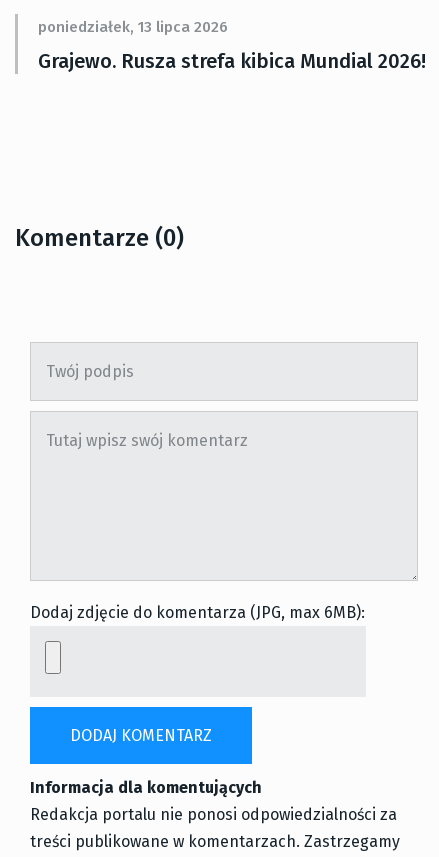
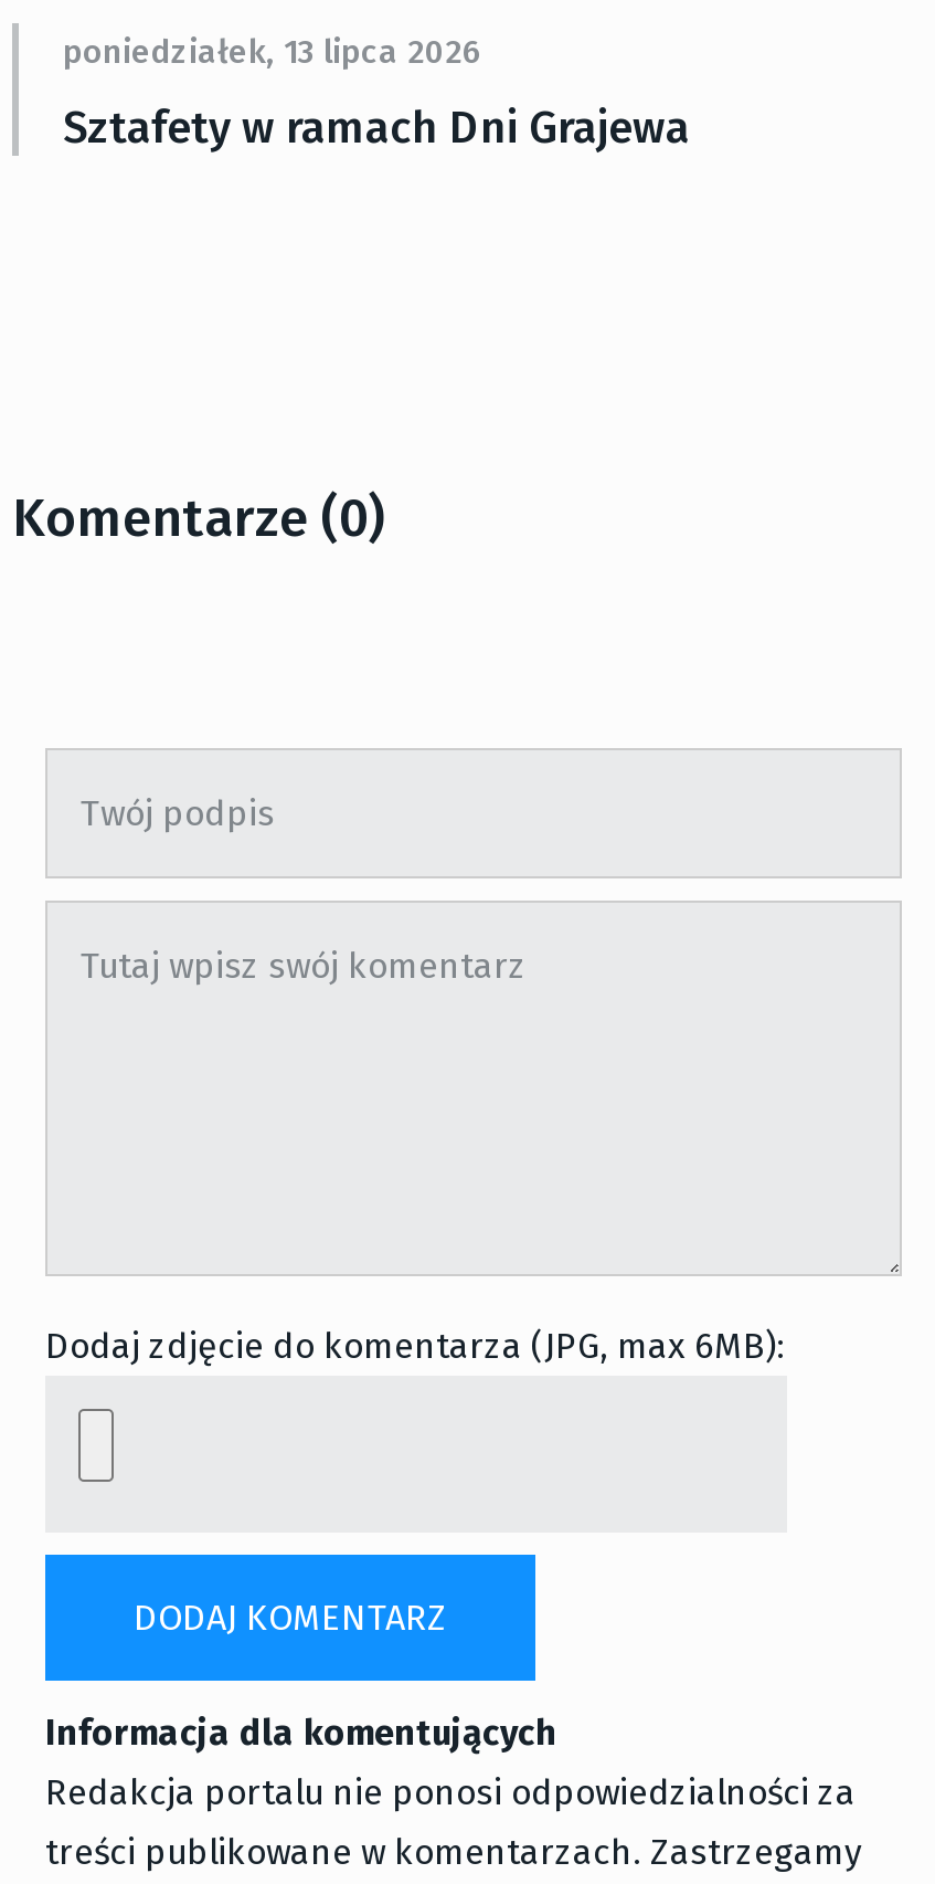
- Grajewo. Rusza strefa kibica Mundial 2026!
+ Sztafety w ramach Dni Grajewa
